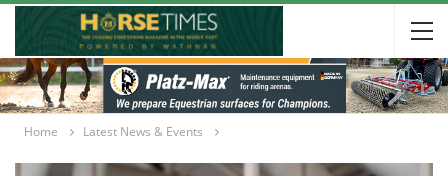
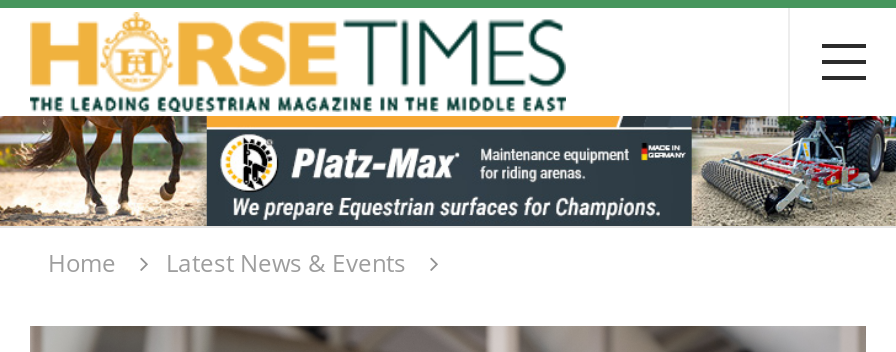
- [image]
+ [image]
